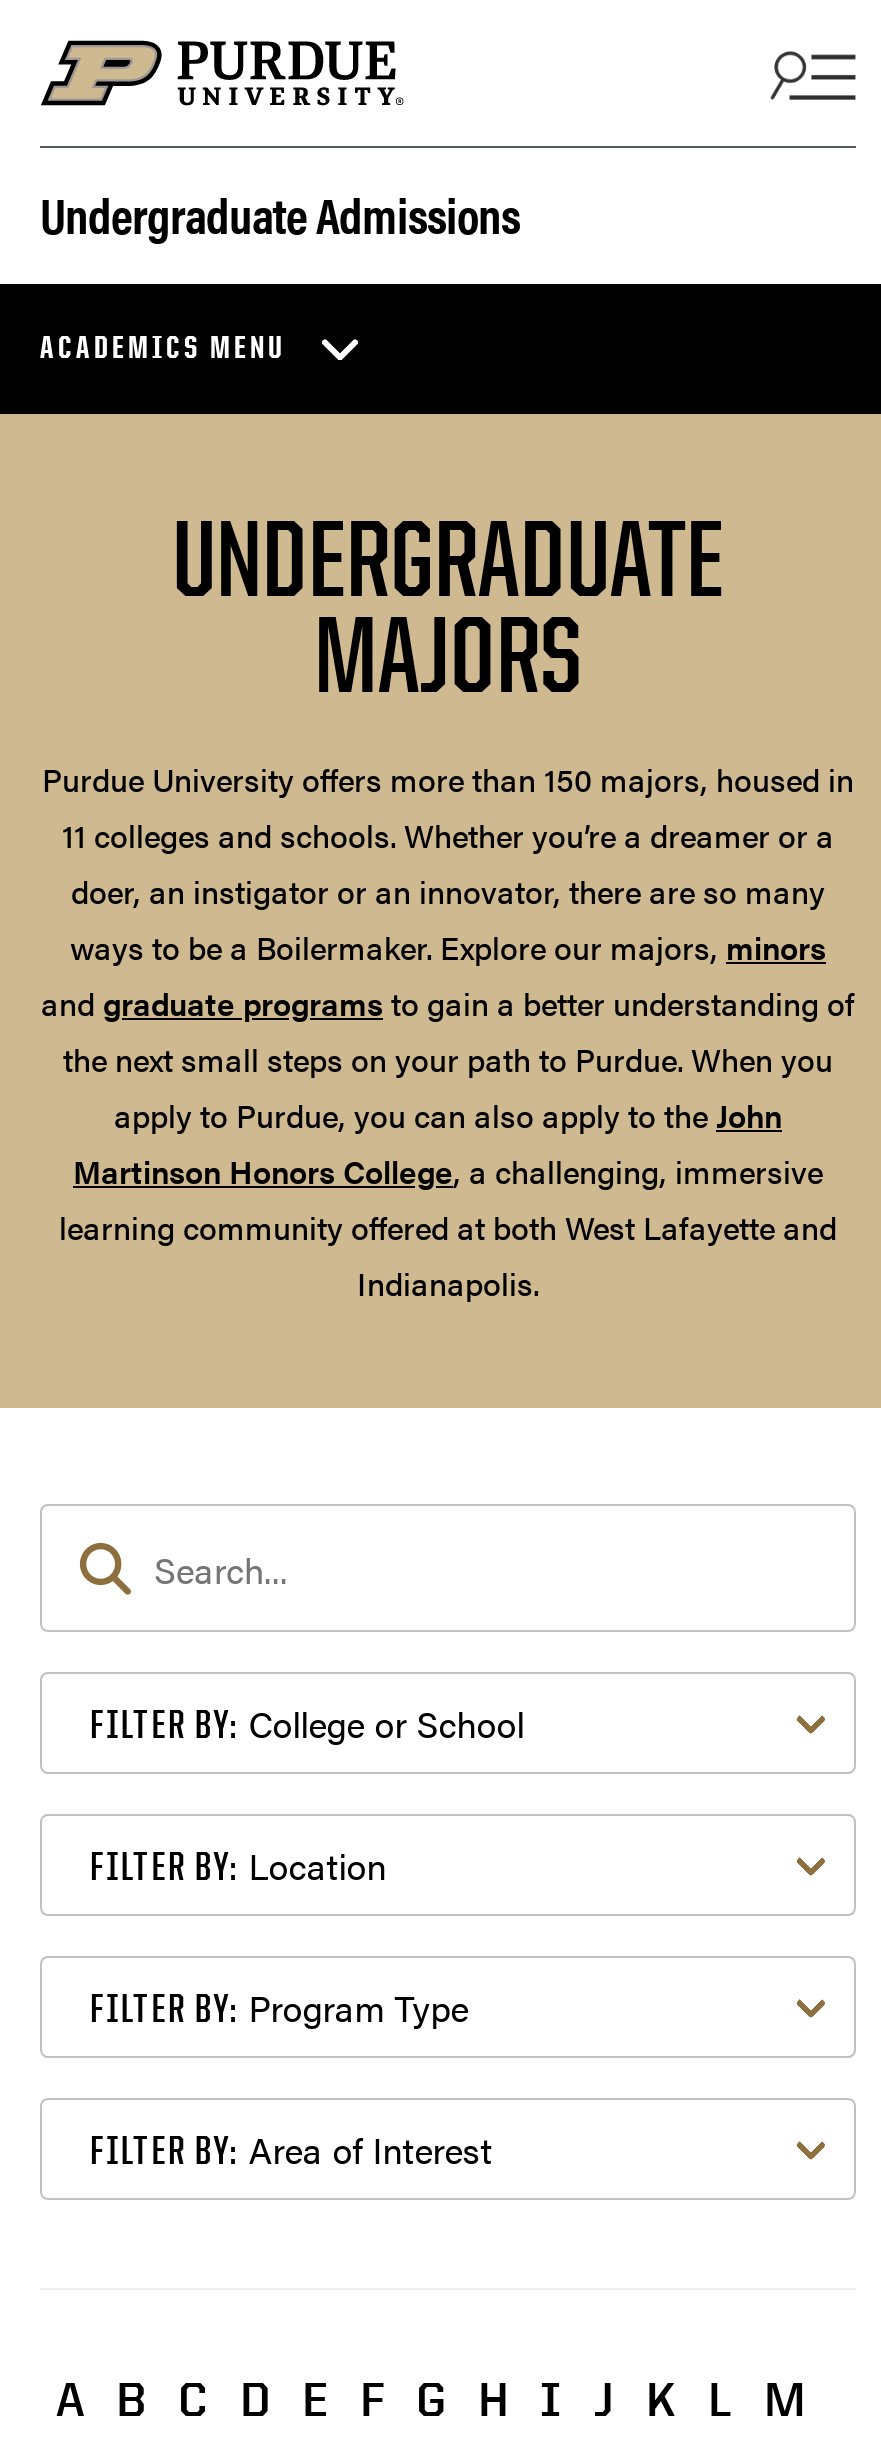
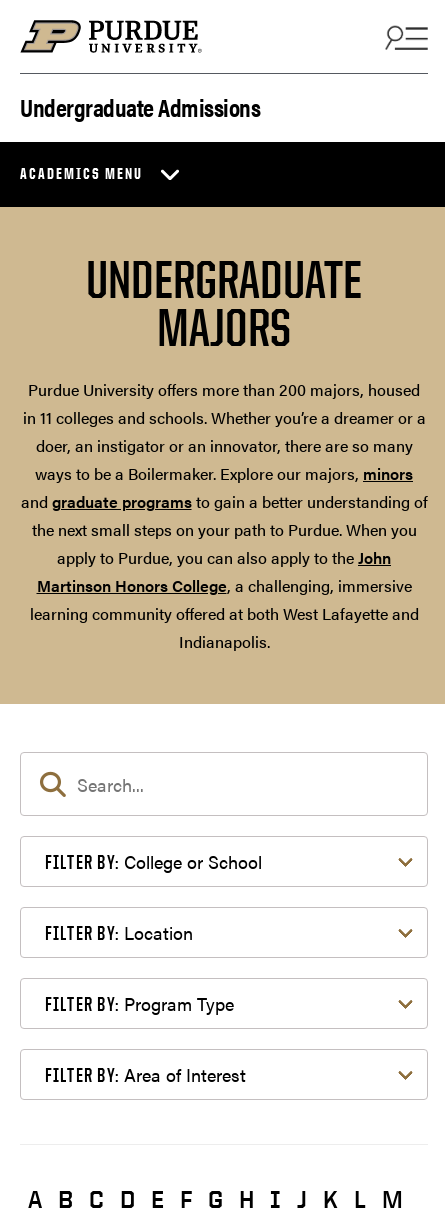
- Purdue University offers more than 150 majors, housed in
- 11 colleges and schools. Whether you’re a dreamer or a
+ Purdue University offers more than 200 majors, housed
+ in 11 colleges and schools. Whether you’re a dreamer or a
